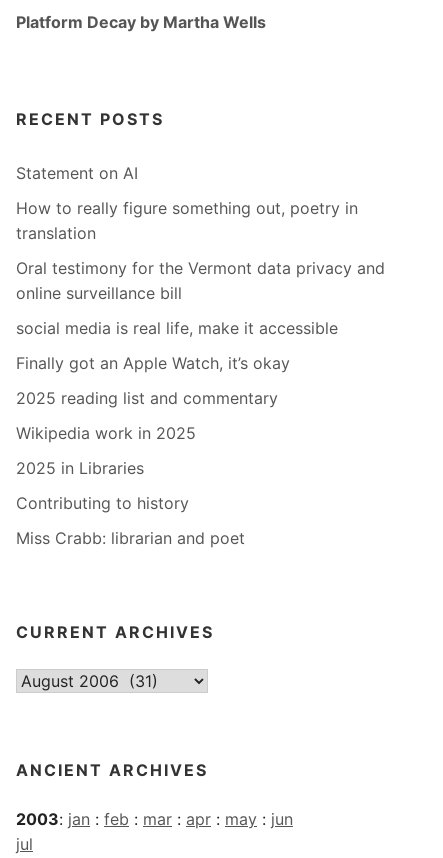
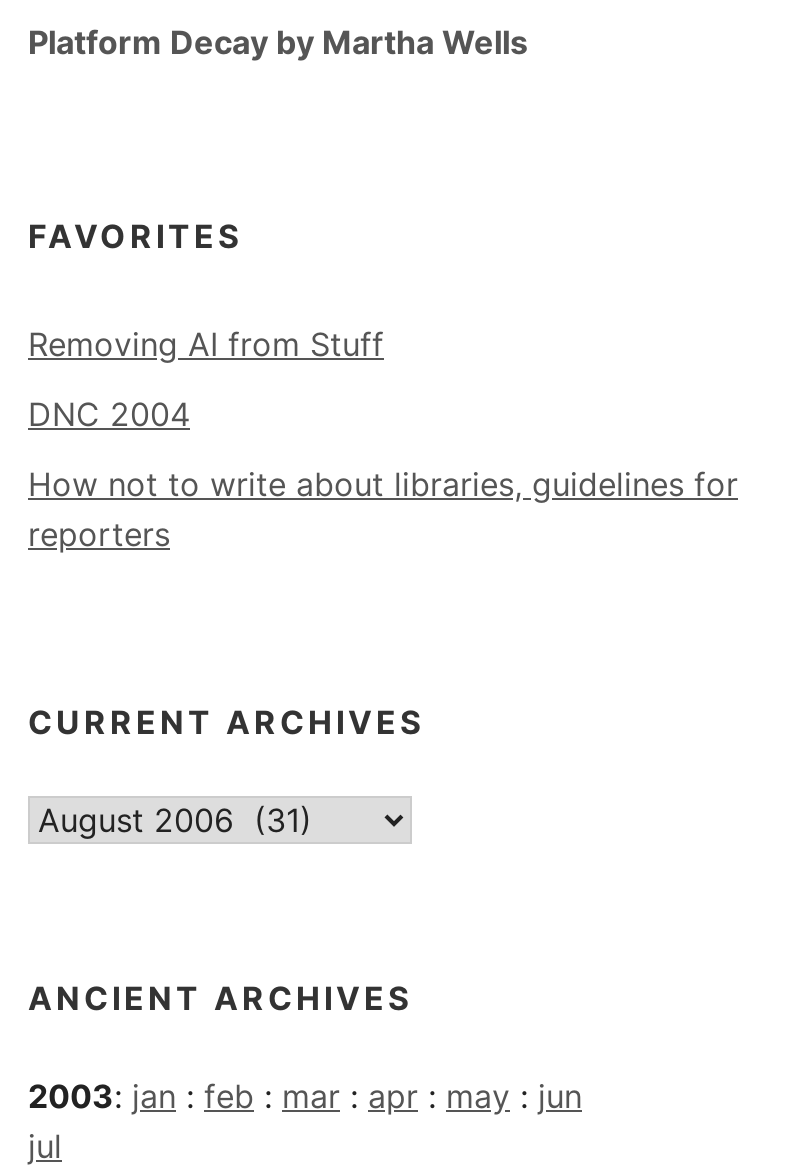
- RECENT POSTS
- Statement on AI
- How to really figure something out, poetry in
- translation
- Oral testimony for the Vermont data privacy and
- online surveillance bill
- social media is real life, make it accessible
- Finally got an Apple Watch, it’s okay
- 2025 reading list and commentary
- Wikipedia work in 2025
- 2025 in Libraries
- Contributing to history
- Miss Crabb: librarian and poet
+ FAVORITES
+ Removing AI from Stuff
+ DNC 2004
+ How not to write about libraries, guidelines for
+ reporters
